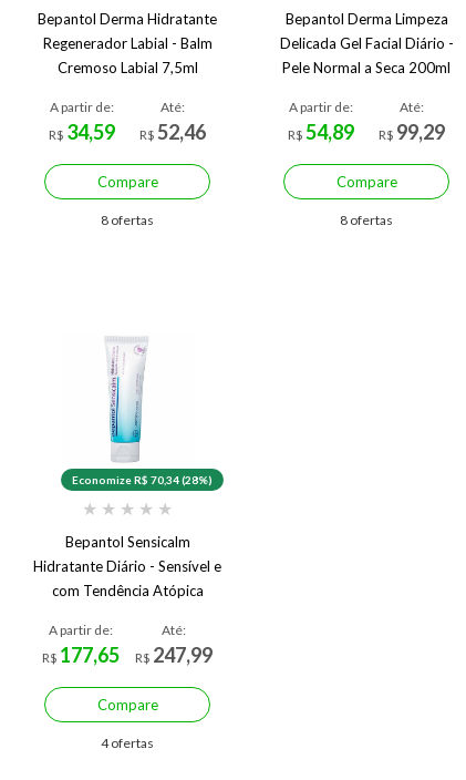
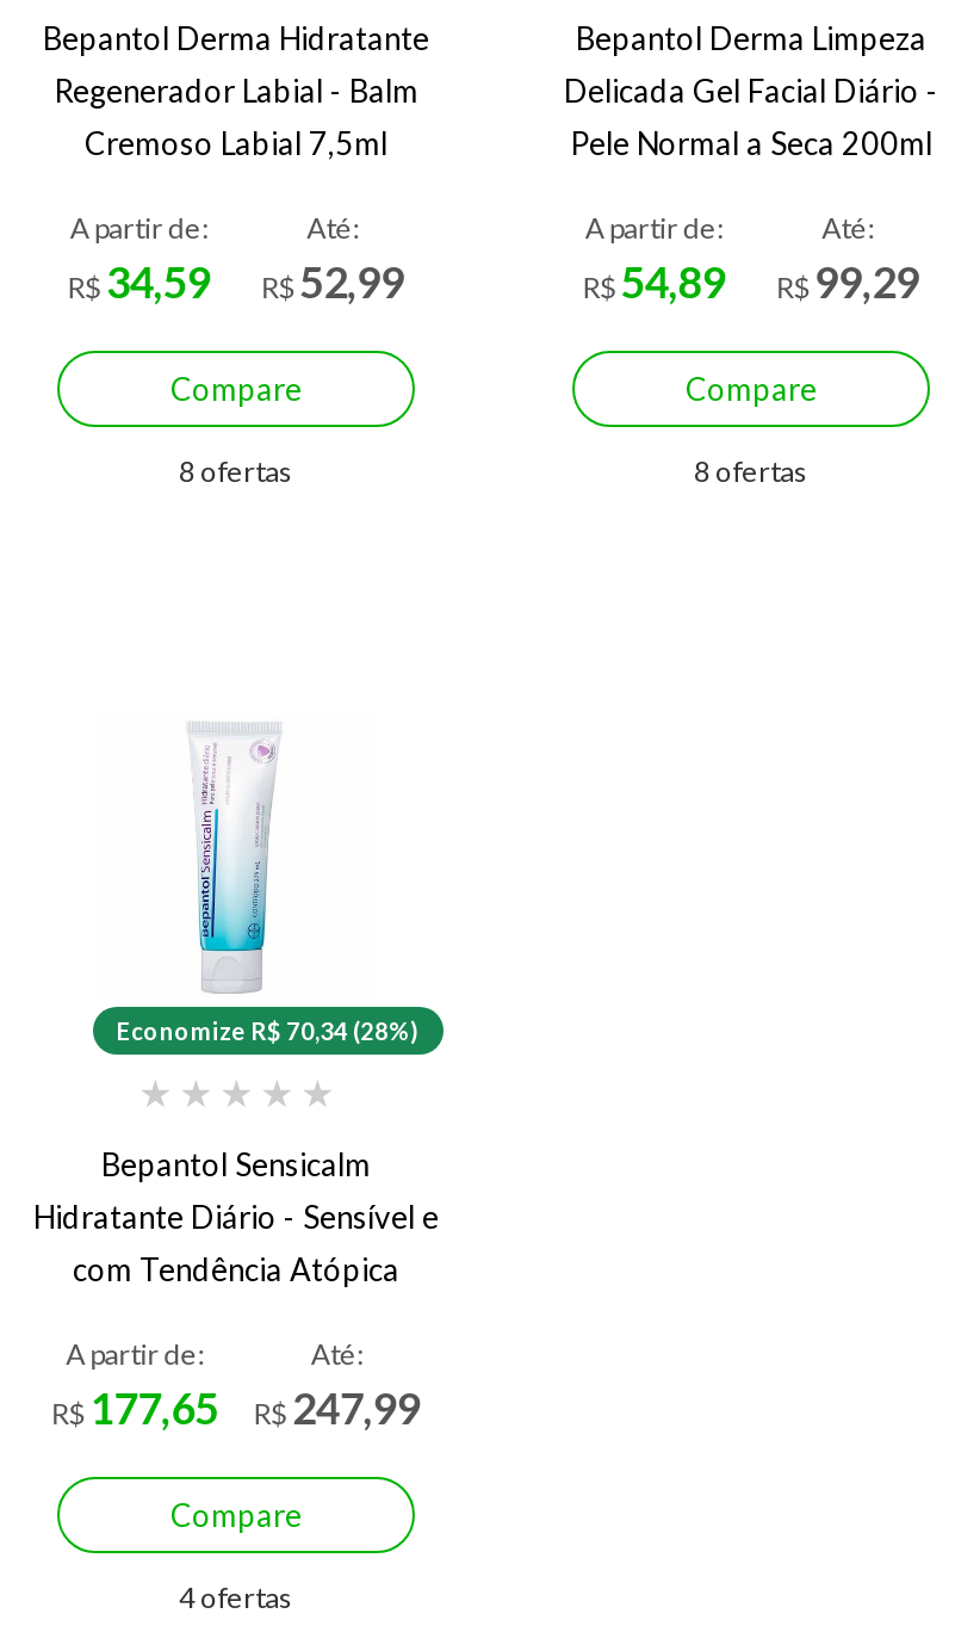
- R$34,59 R$52,46
+ R$34,59 R$52,99
